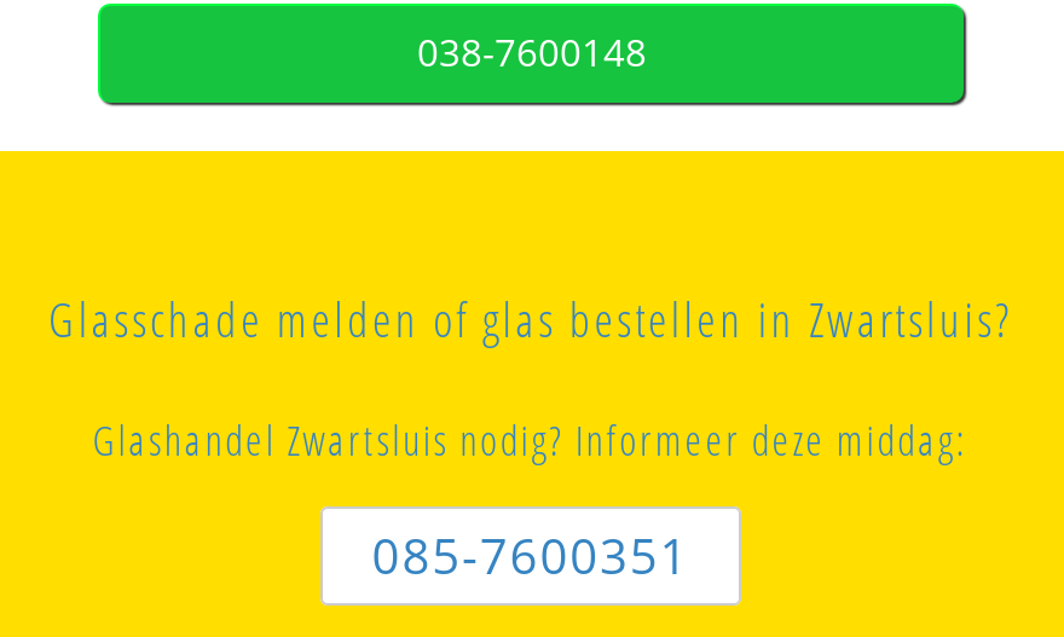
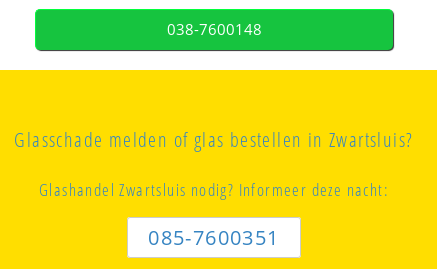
- Glashandel Zwartsluis nodig? Informeer deze middag:
+ Glashandel Zwartsluis nodig? Informeer deze nacht:
